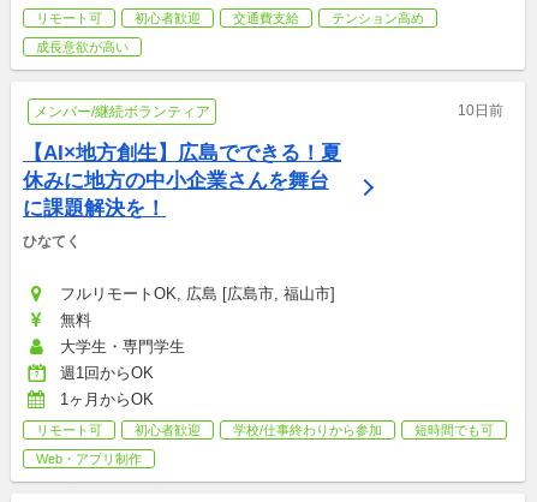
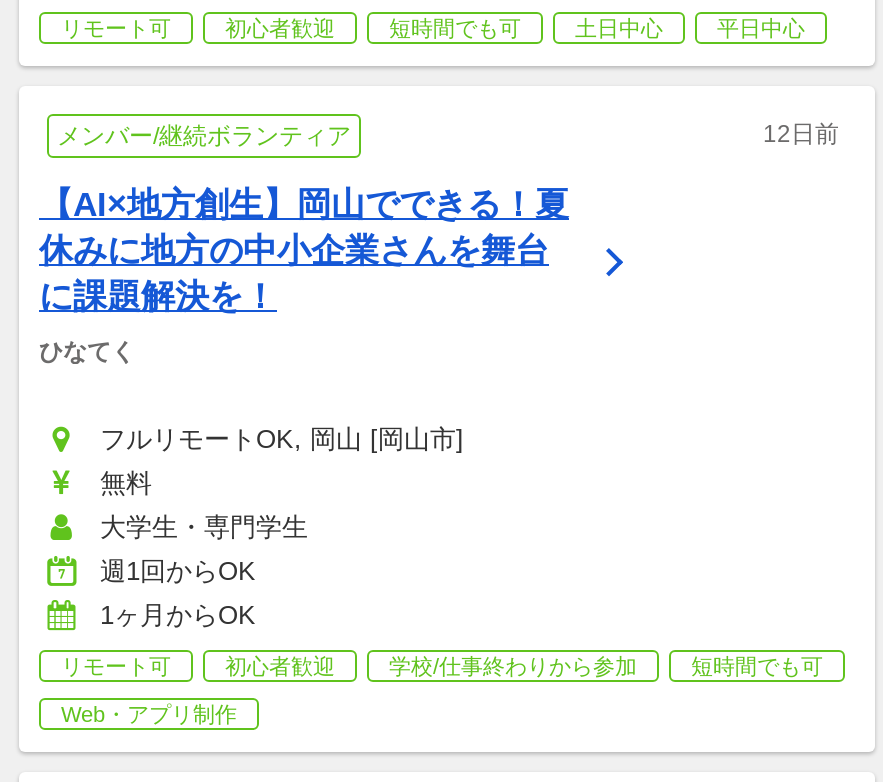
- 交通費支給
- テンション高め
- 成長意欲が高い
+ 短時間でも可
+ 土日中心
+ 平日中心

- 10日前
+ 12日前

- 【AI×地方創生】広島でできる！夏
+ 【AI×地方創生】岡山でできる！夏

- フルリモートOK, 広島 [広島市, 福山市]
+ フルリモートOK, 岡山 [岡山市]
